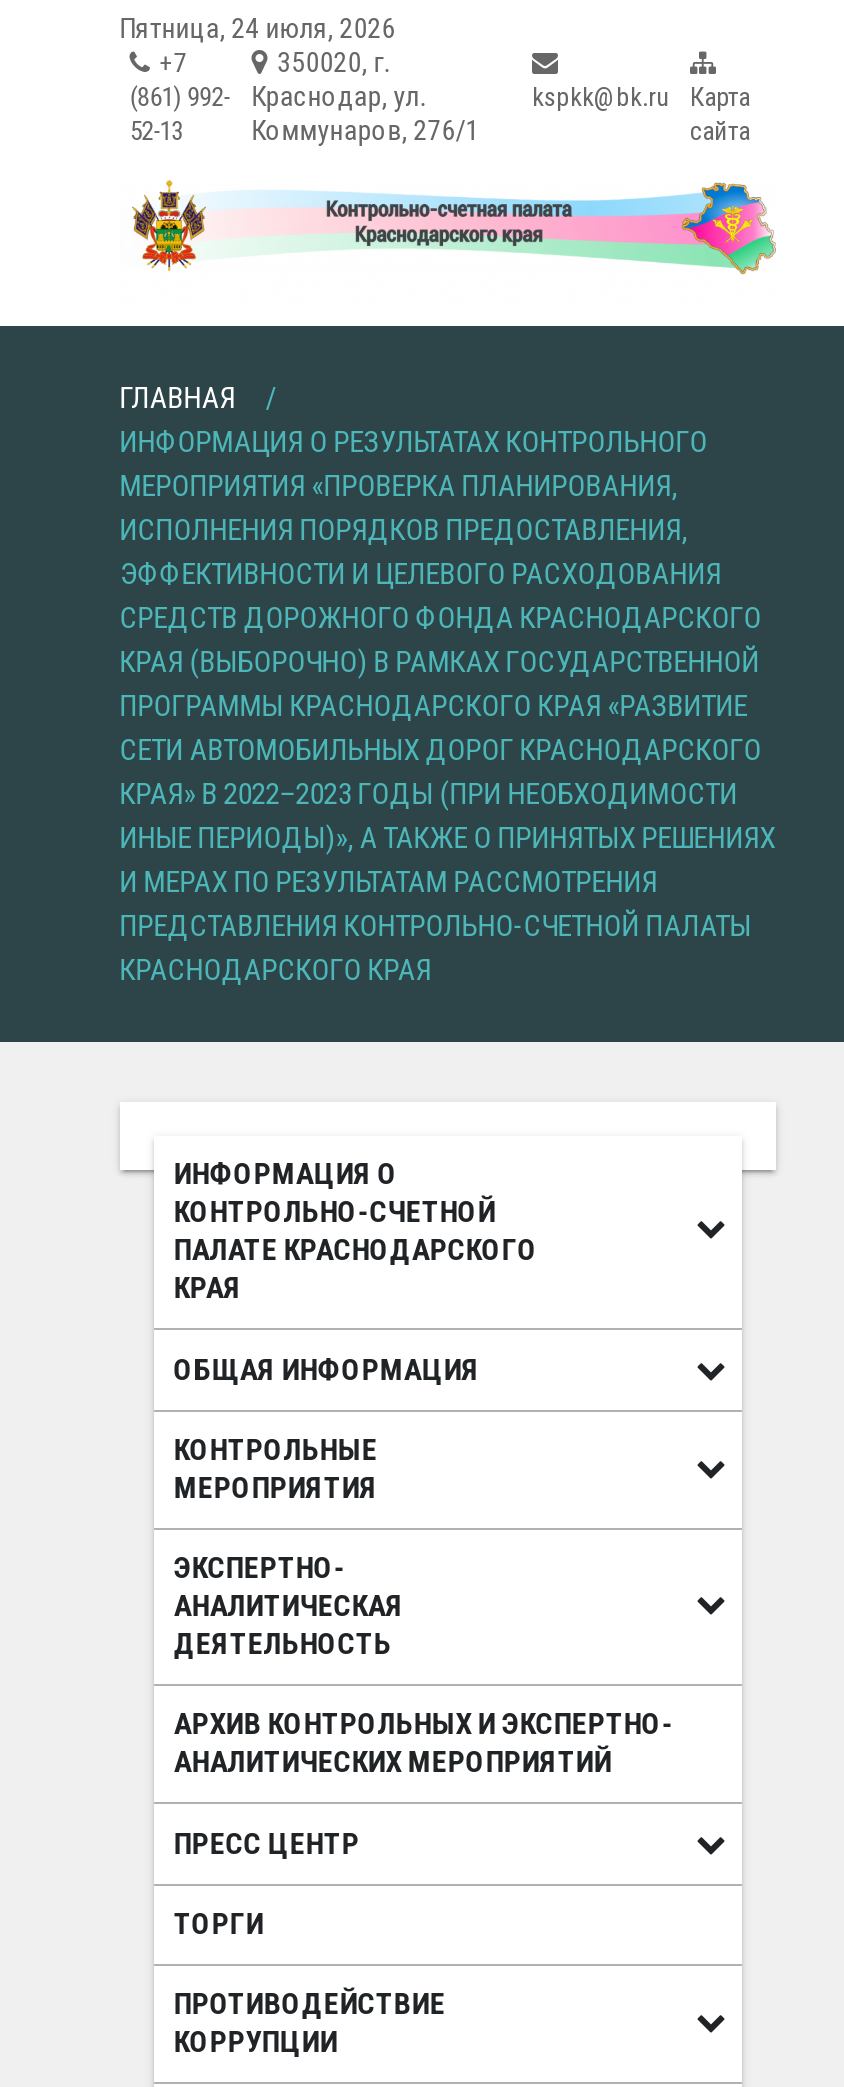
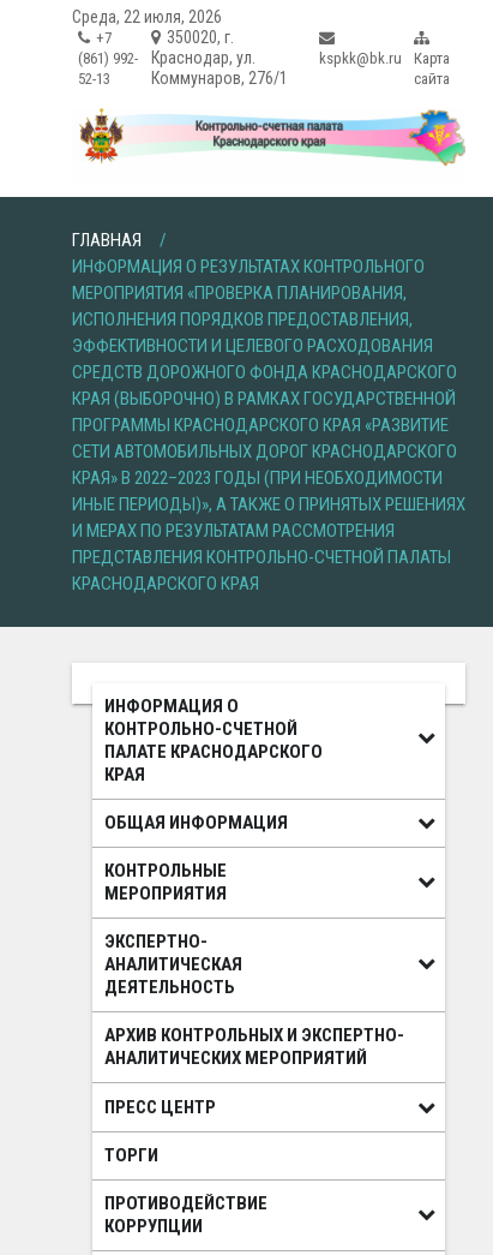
- Пятница, 24 июля, 2026
+ Среда, 22 июля, 2026
